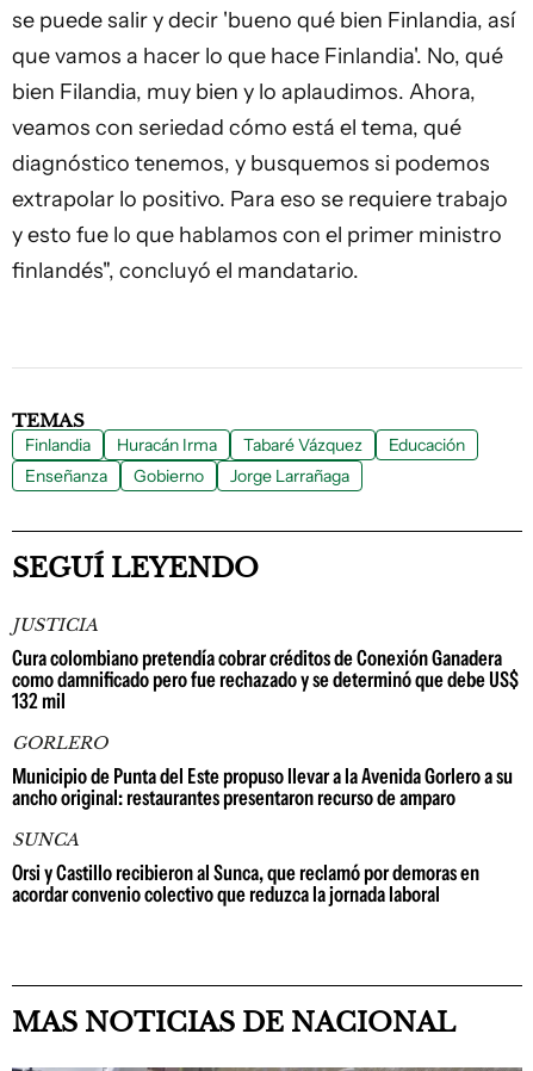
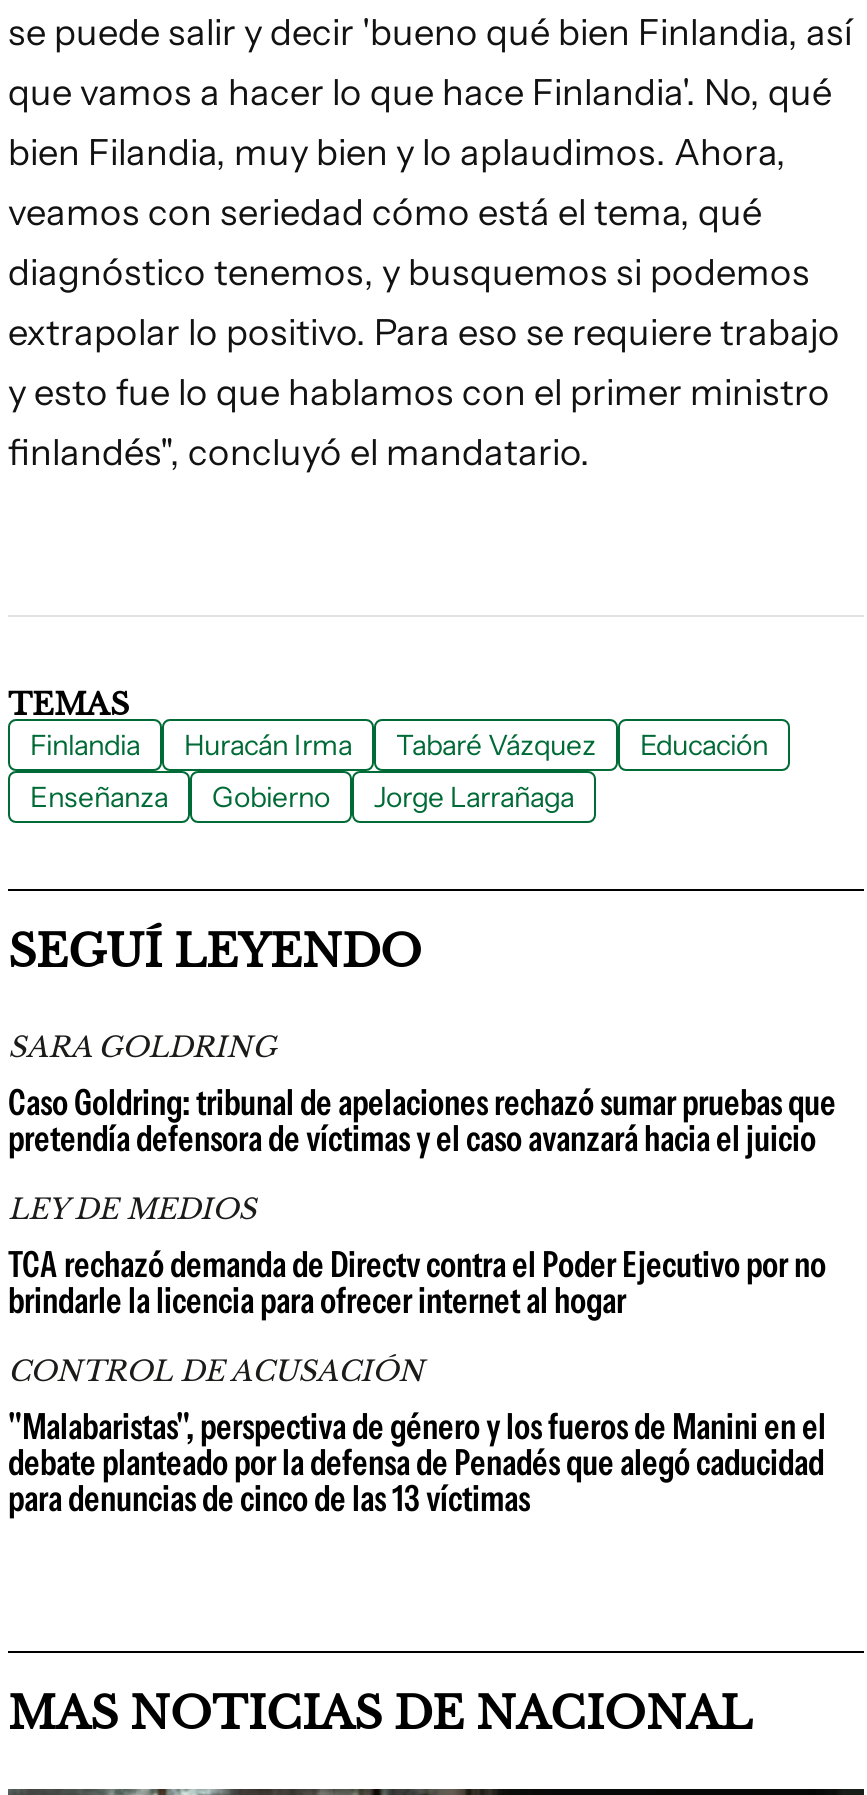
- JUSTICIA
- Cura colombiano pretendía cobrar créditos de Conexión Ganadera
- como damnificado pero fue rechazado y se determinó que debe US$
- 132 mil
+ SARA GOLDRING
+ Caso Goldring: tribunal de apelaciones rechazó sumar pruebas que
+ pretendía defensora de víctimas y el caso avanzará hacia el juicio

- GORLERO
- Municipio de Punta del Este propuso llevar a la Avenida Gorlero a su
- ancho original: restaurantes presentaron recurso de amparo
+ LEY DE MEDIOS
+ TCA rechazó demanda de Directv contra el Poder Ejecutivo por no
+ brindarle la licencia para ofrecer internet al hogar

- SUNCA
- Orsi y Castillo recibieron al Sunca, que reclamó por demoras en
- acordar convenio colectivo que reduzca la jornada laboral
+ CONTROL DE ACUSACIÓN
+ "Malabaristas", perspectiva de género y los fueros de Manini en el
+ debate planteado por la defensa de Penadés que alegó caducidad
+ para denuncias de cinco de las 13 víctimas
